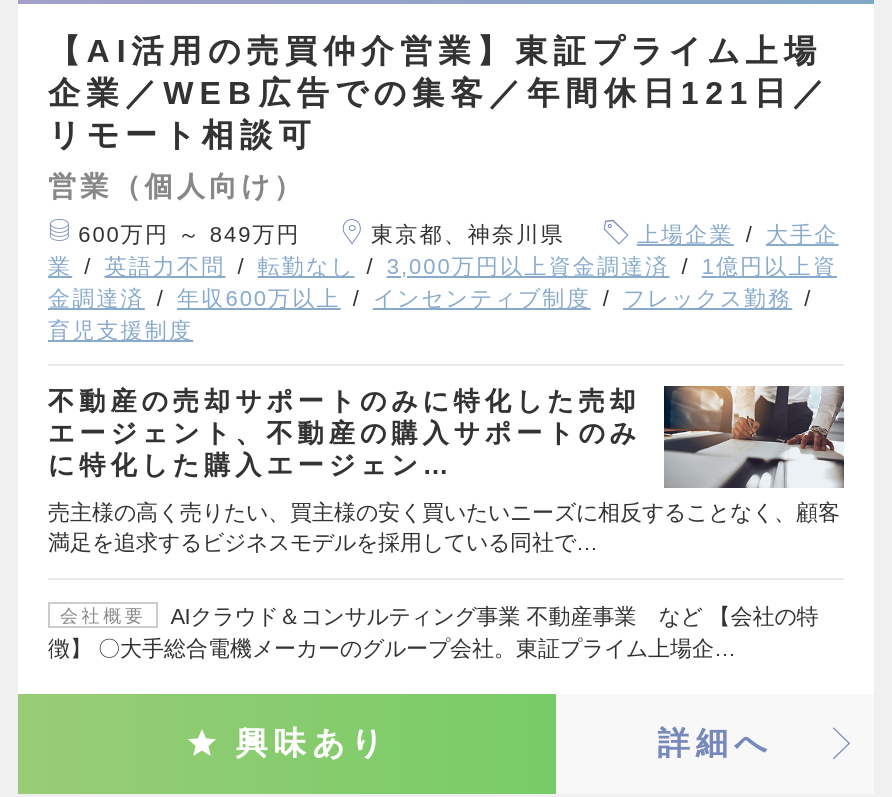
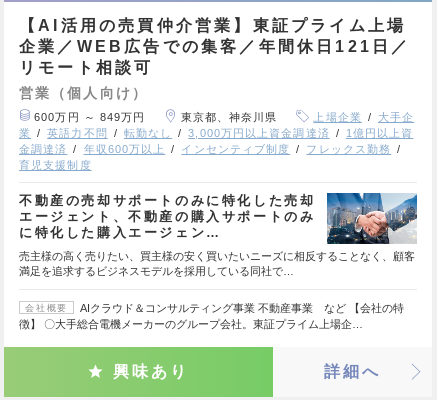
- [image]
+ [image]
